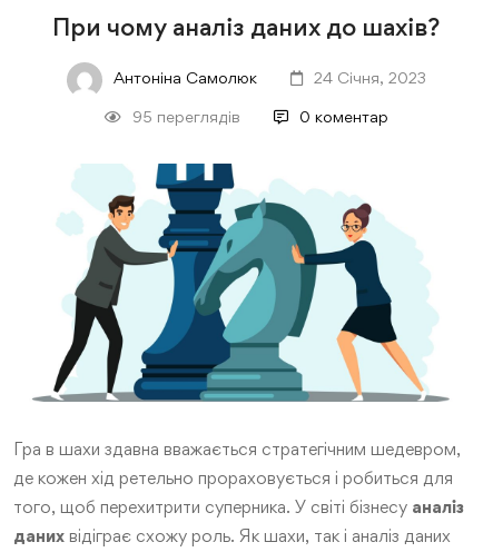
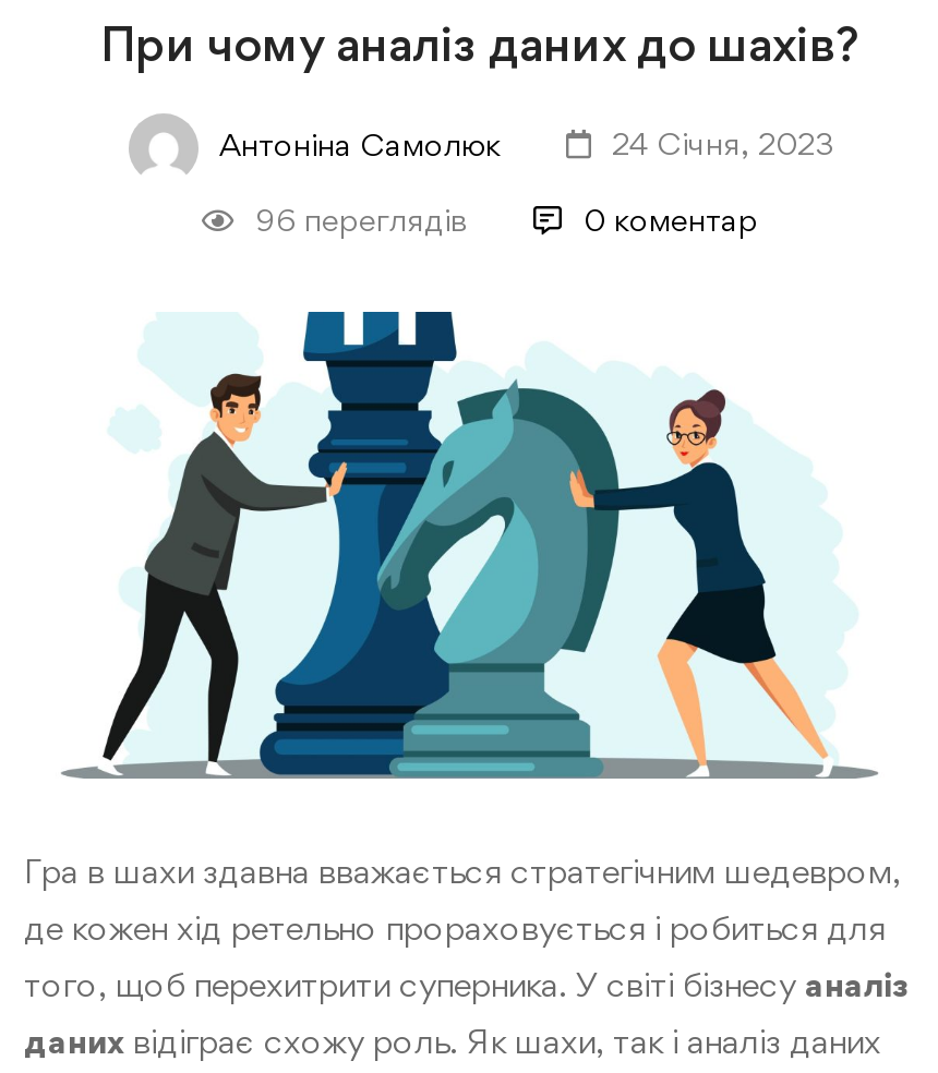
- 95 переглядів
+ 96 переглядів
